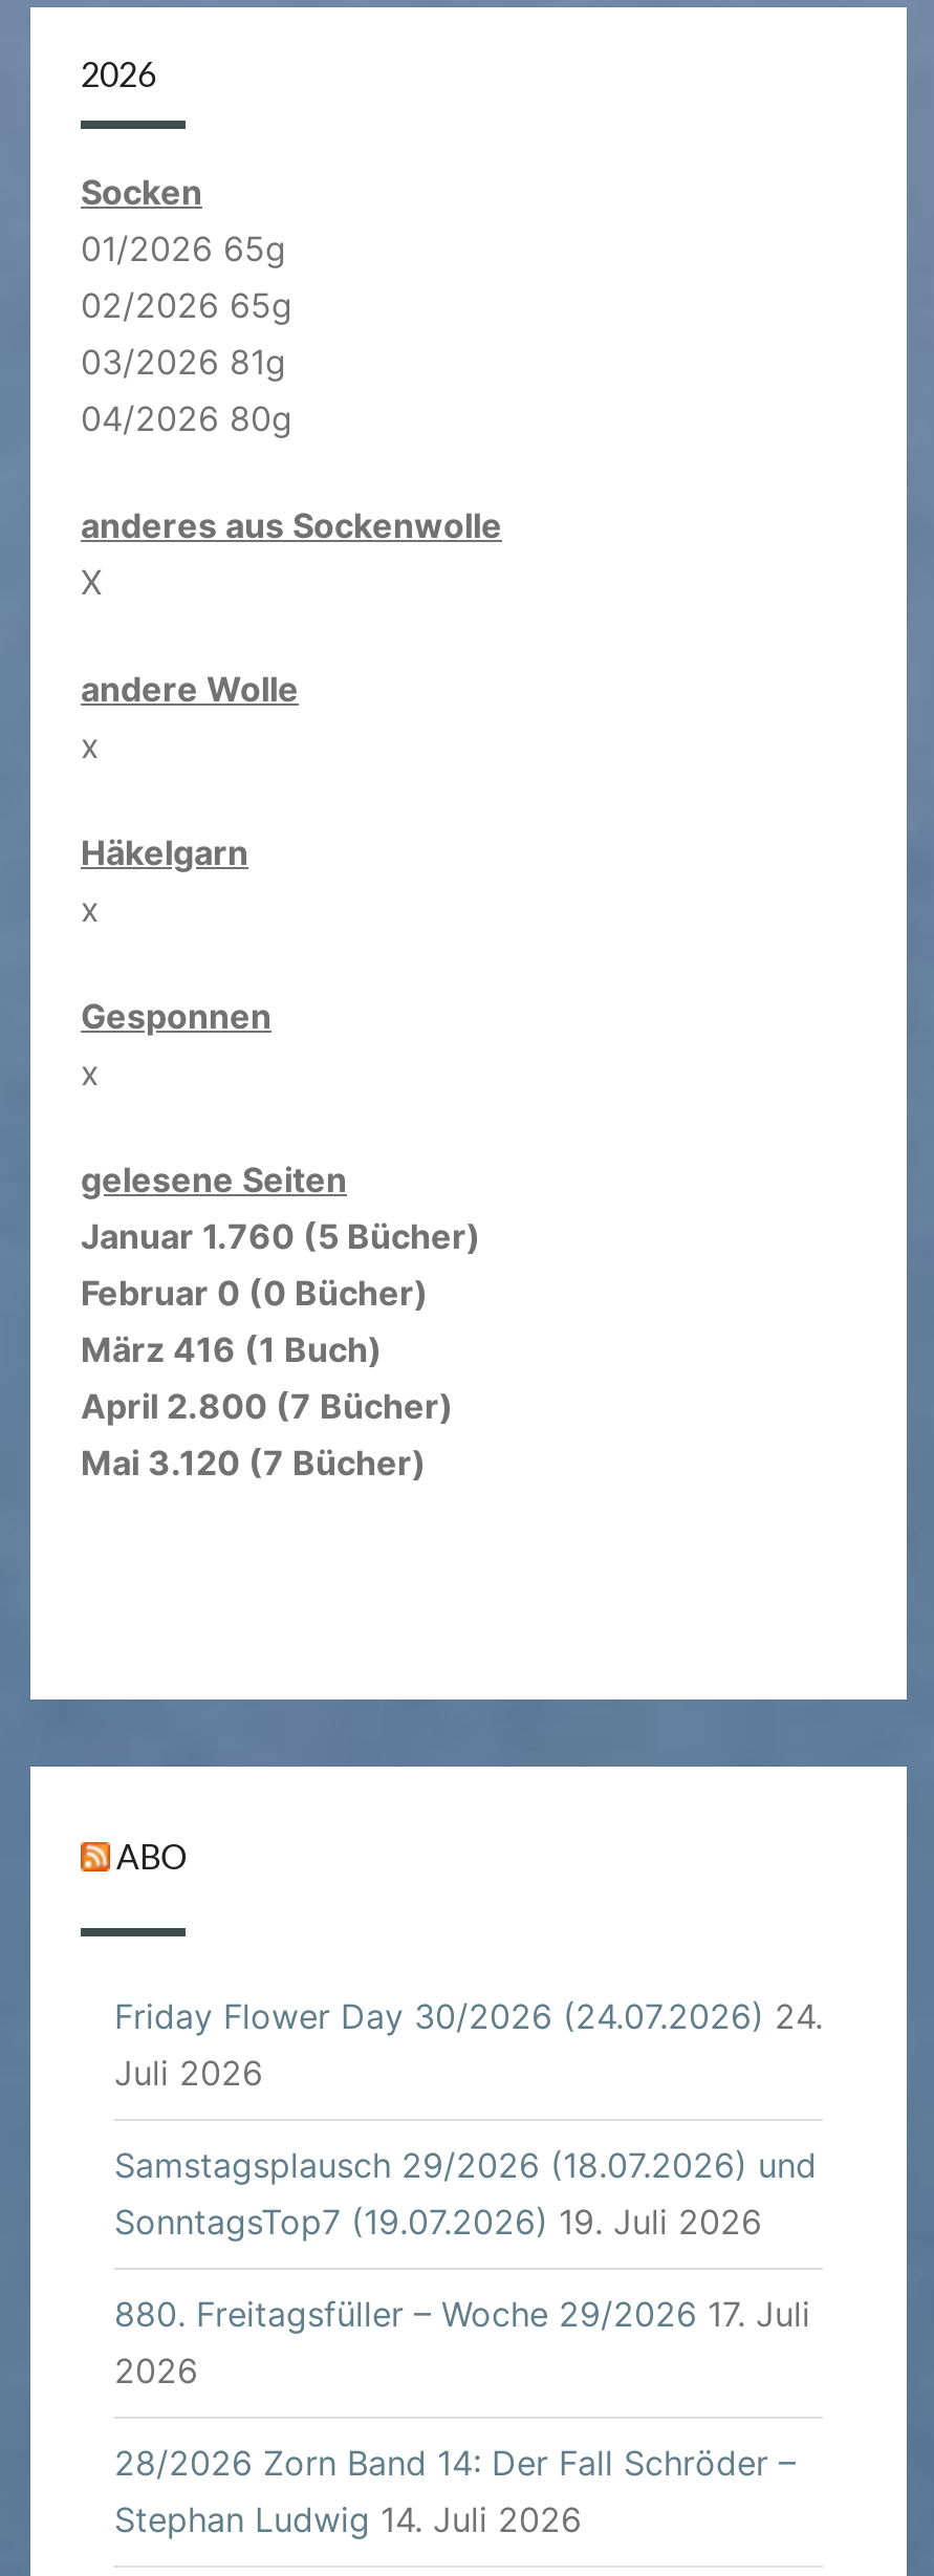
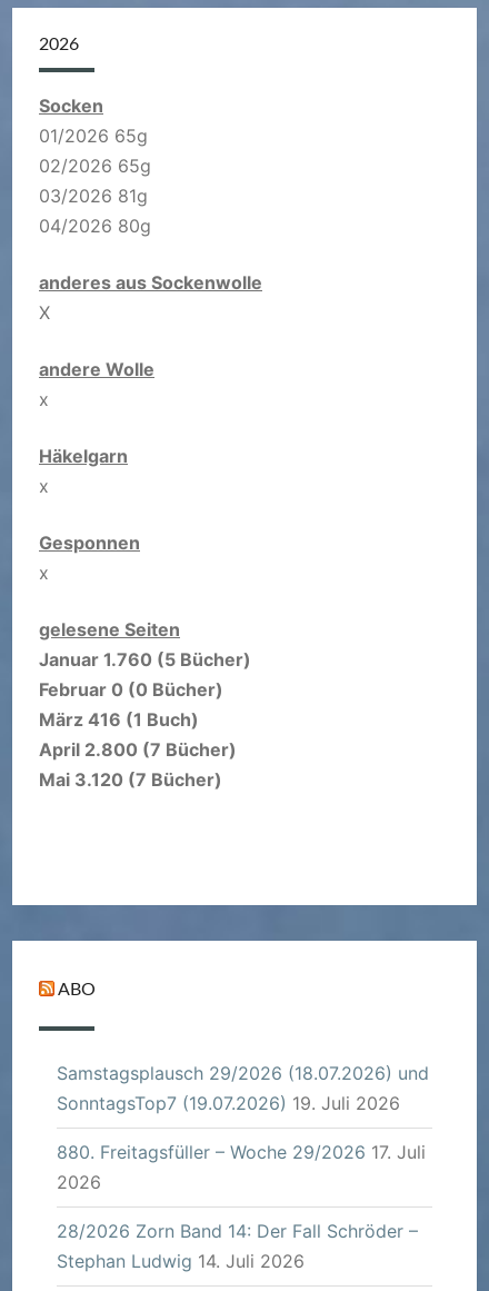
- Friday Flower Day 30/2026 (24.07.2026) 24.
- Juli 2026
